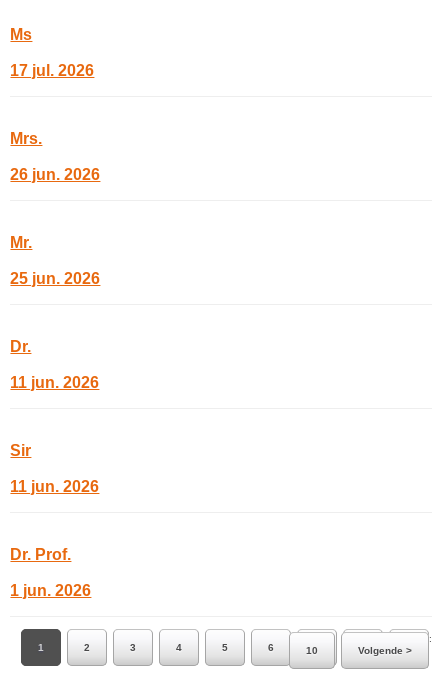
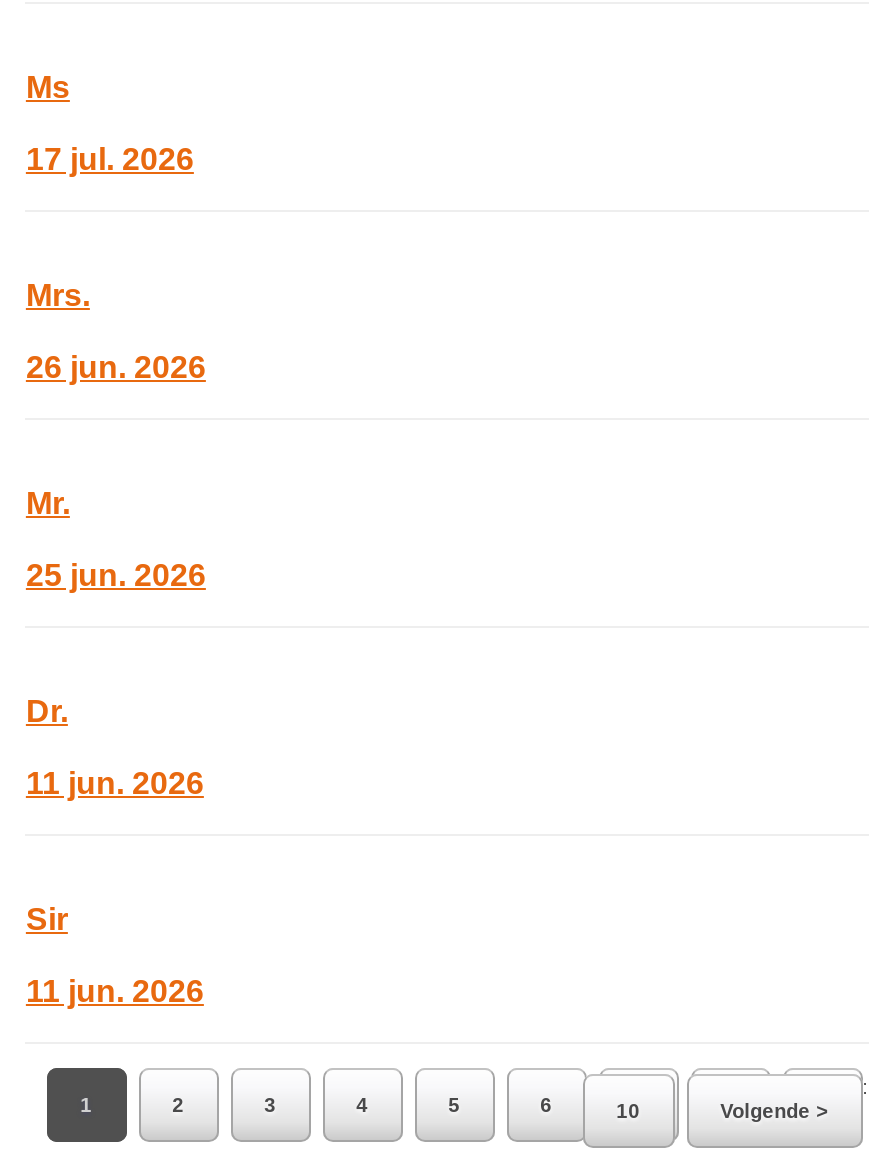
- Dr. Prof.
- 1 jun. 2026
